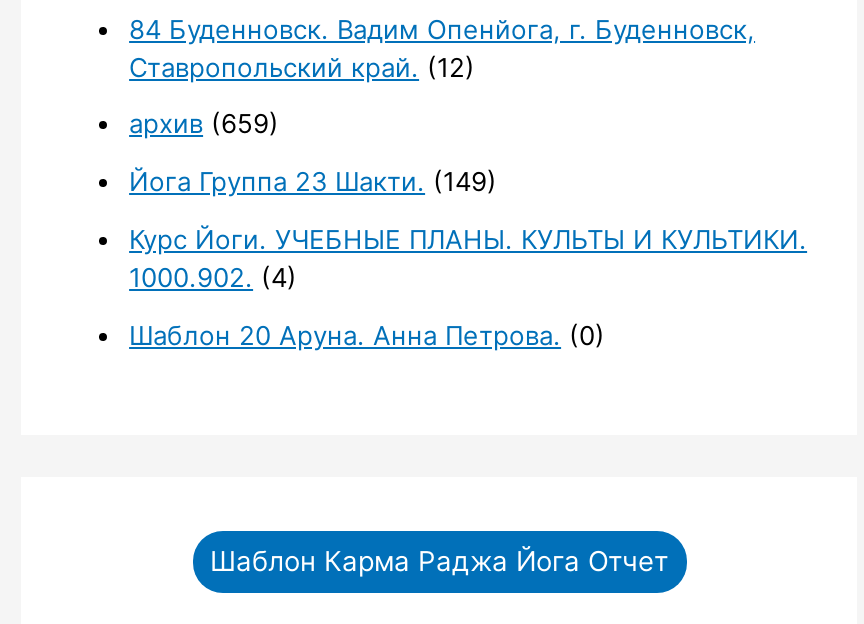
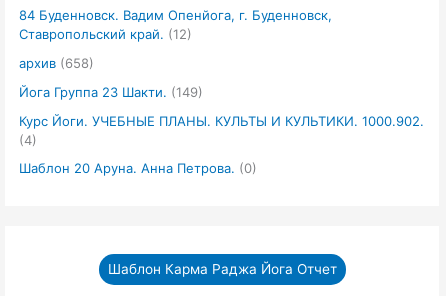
- архив (659)
+ архив (658)
